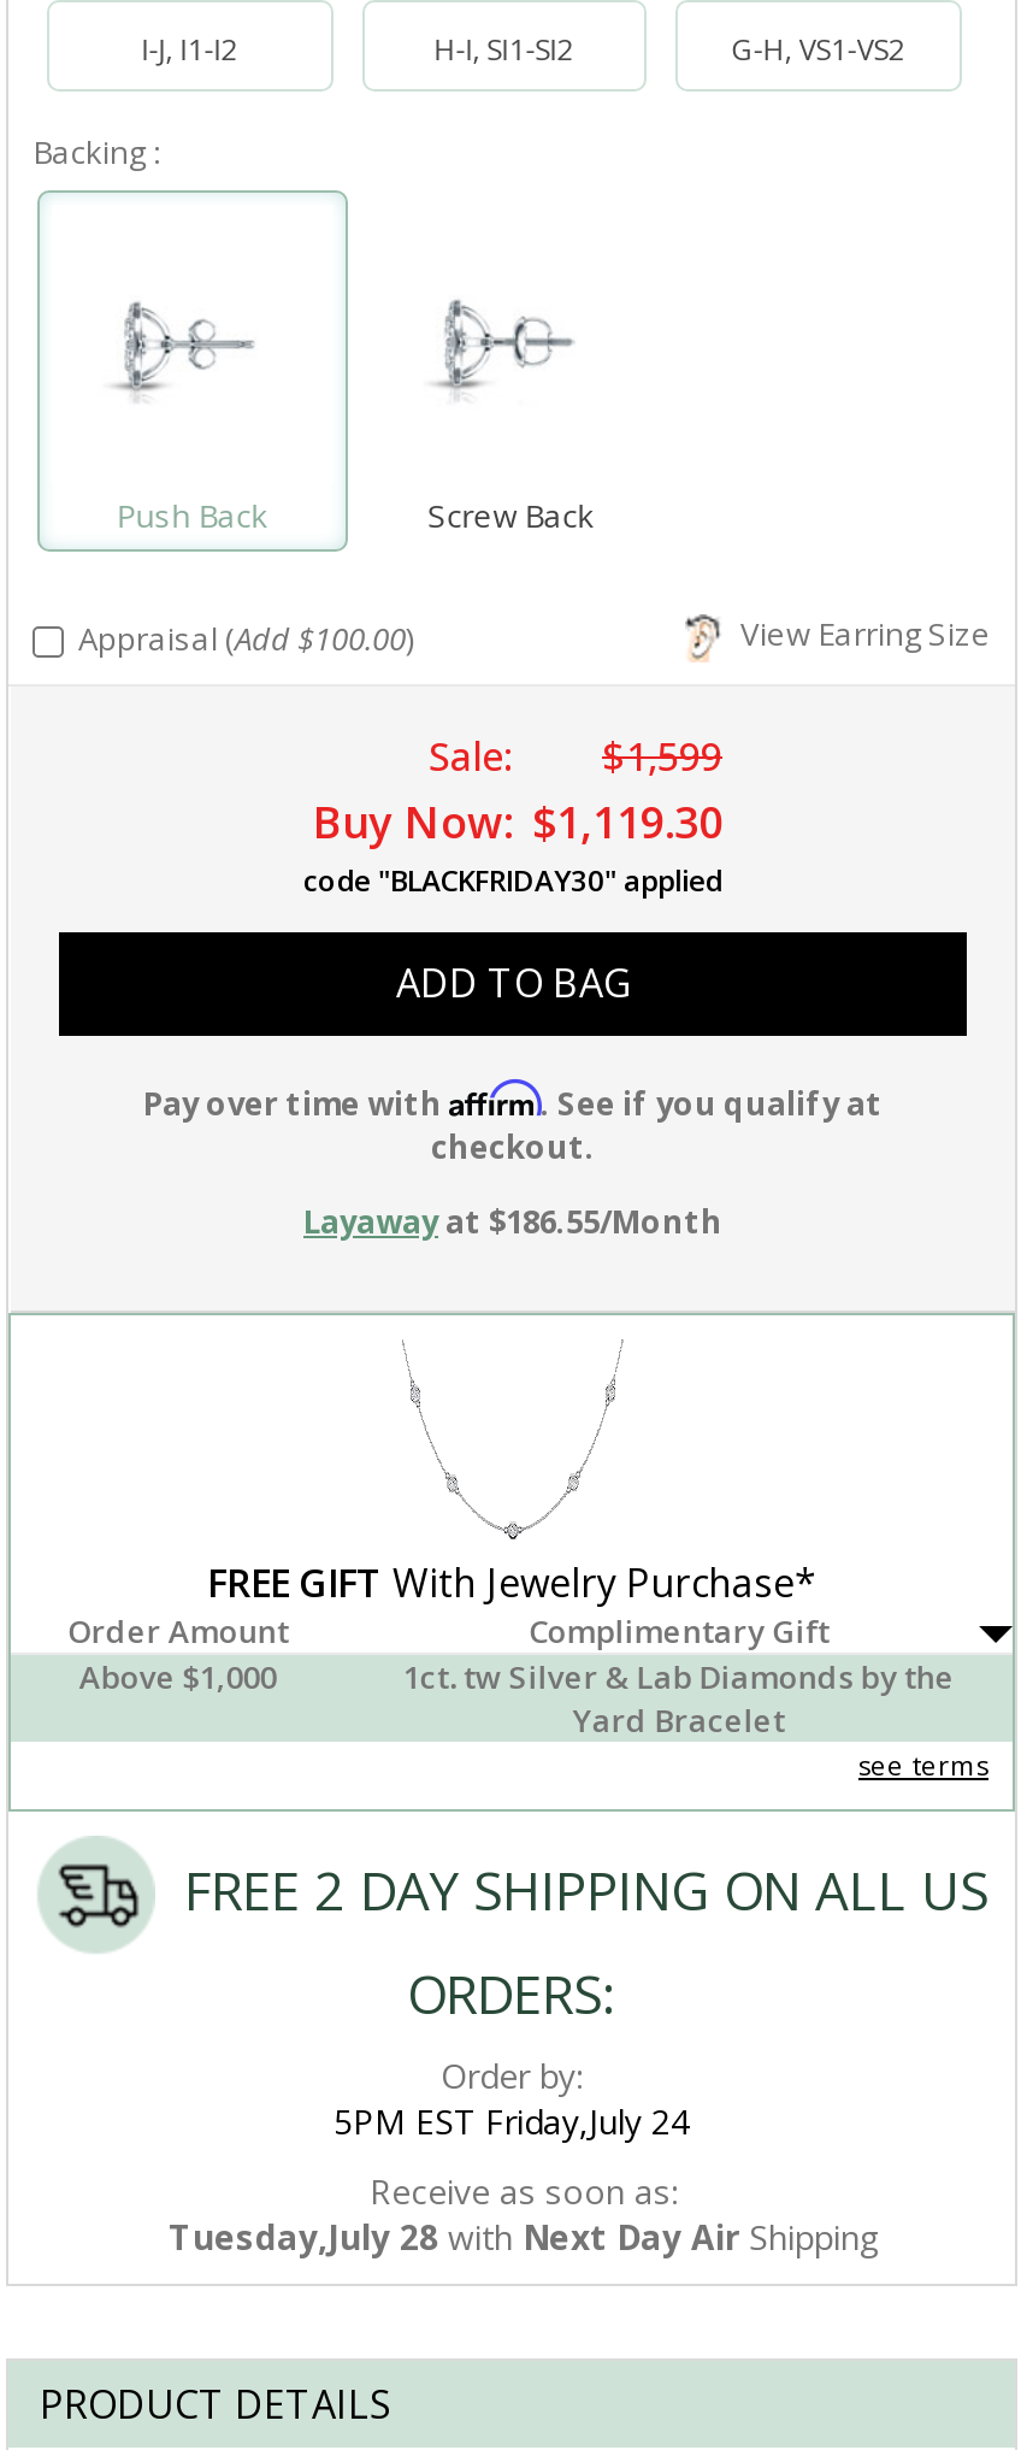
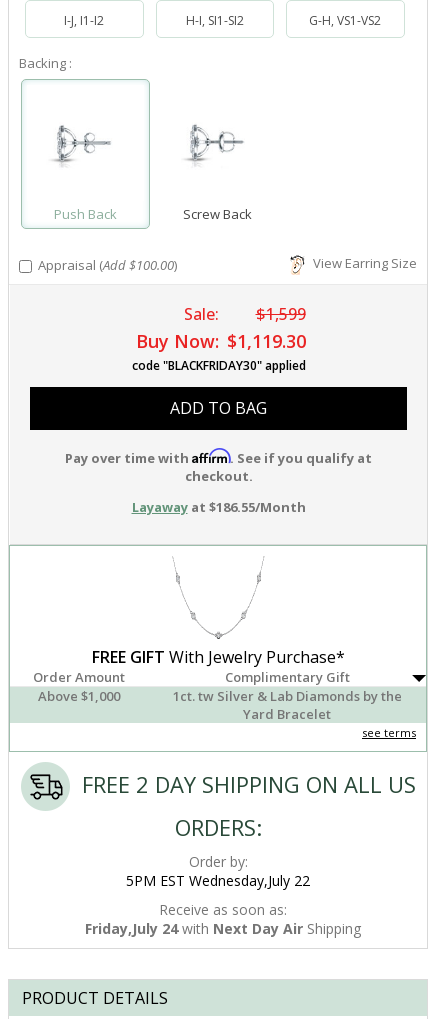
- 5PM EST Friday,July 24
+ 5PM EST Wednesday,July 22

- Tuesday,July 28 with Next Day Air Shipping
+ Friday,July 24 with Next Day Air Shipping
